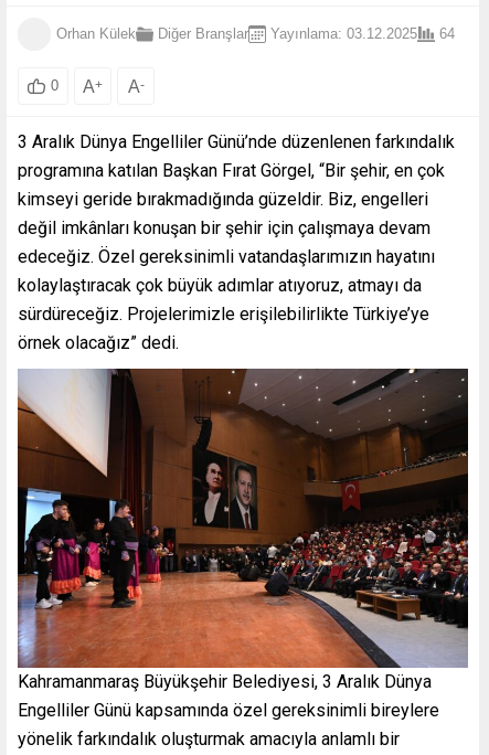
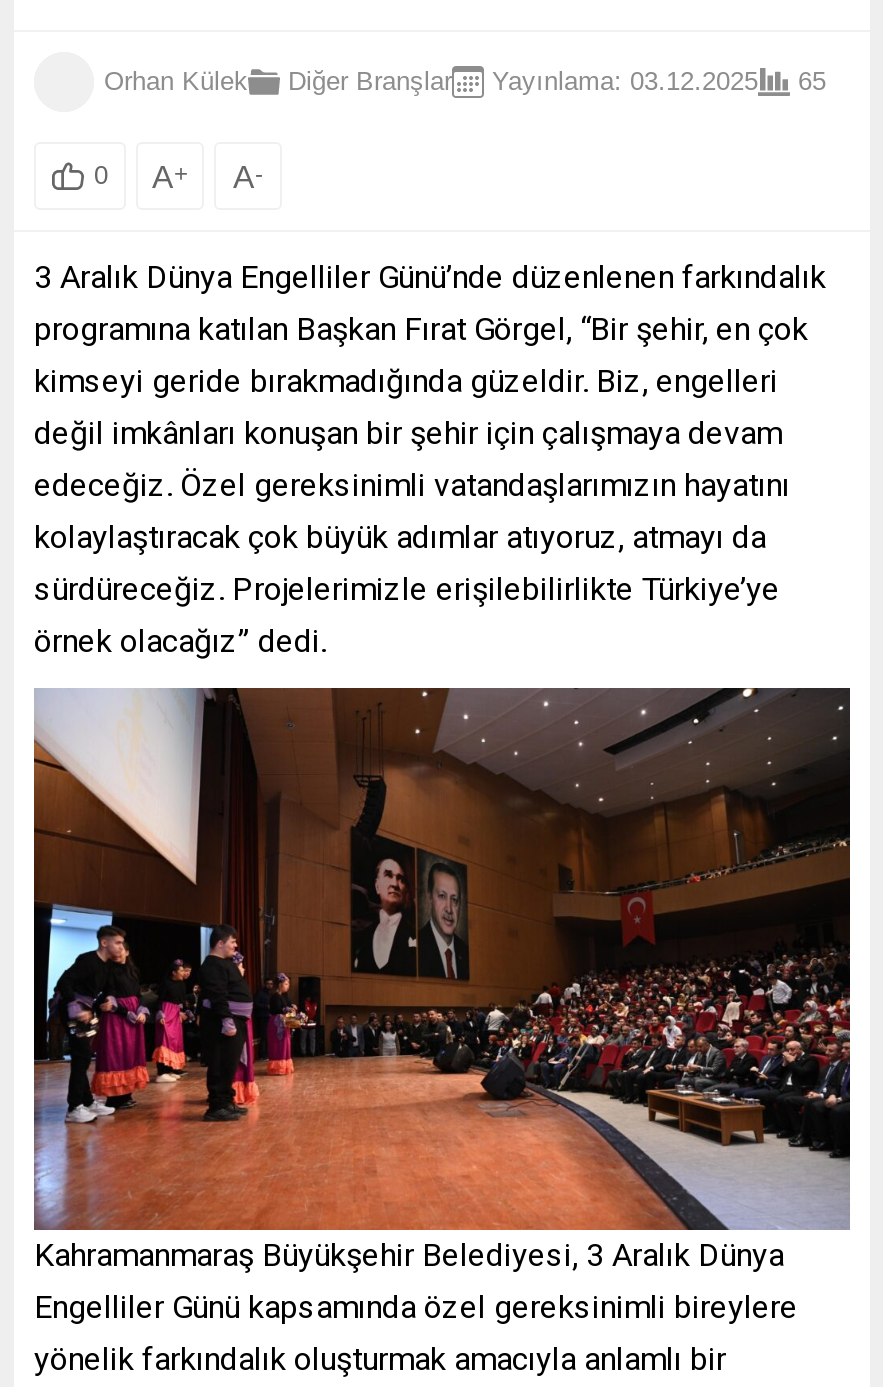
- Orhan Külek Diğer Branşlar Yayınlama: 03.12.2025 64
+ Orhan Külek Diğer Branşlar Yayınlama: 03.12.2025 65
